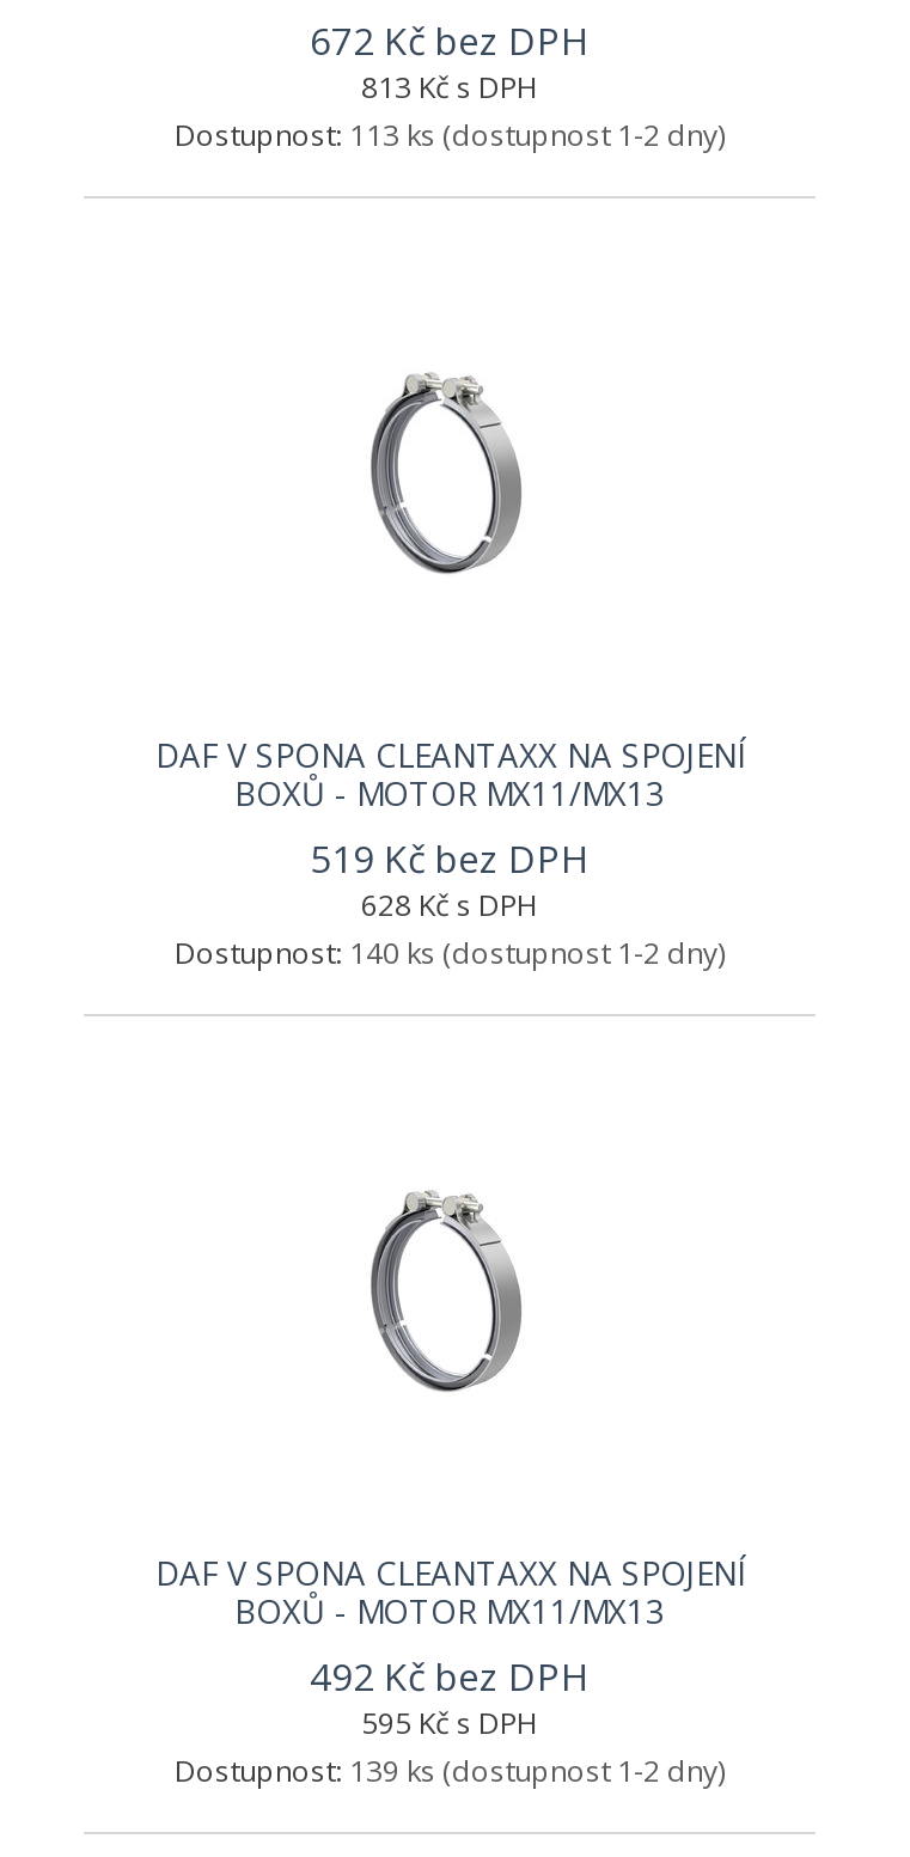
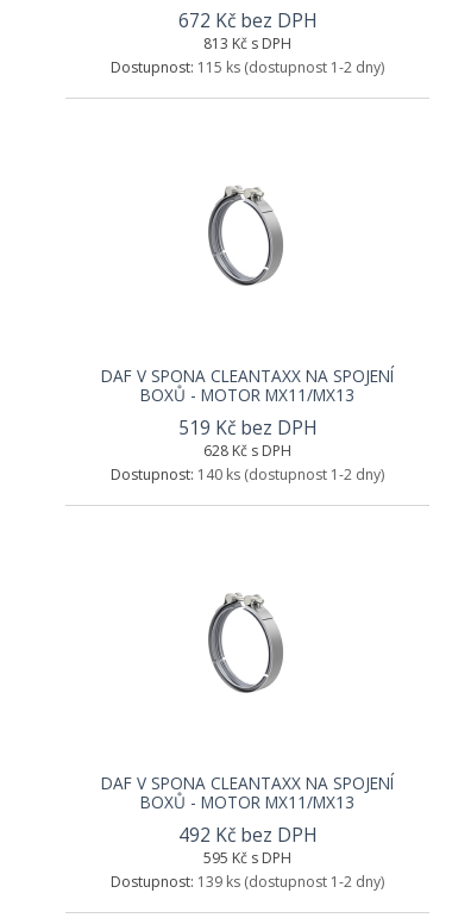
- Dostupnost: 113 ks (dostupnost 1-2 dny)
+ Dostupnost: 115 ks (dostupnost 1-2 dny)
